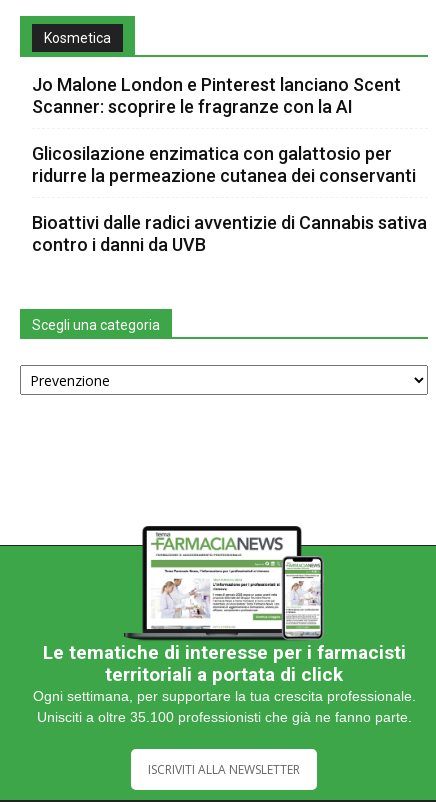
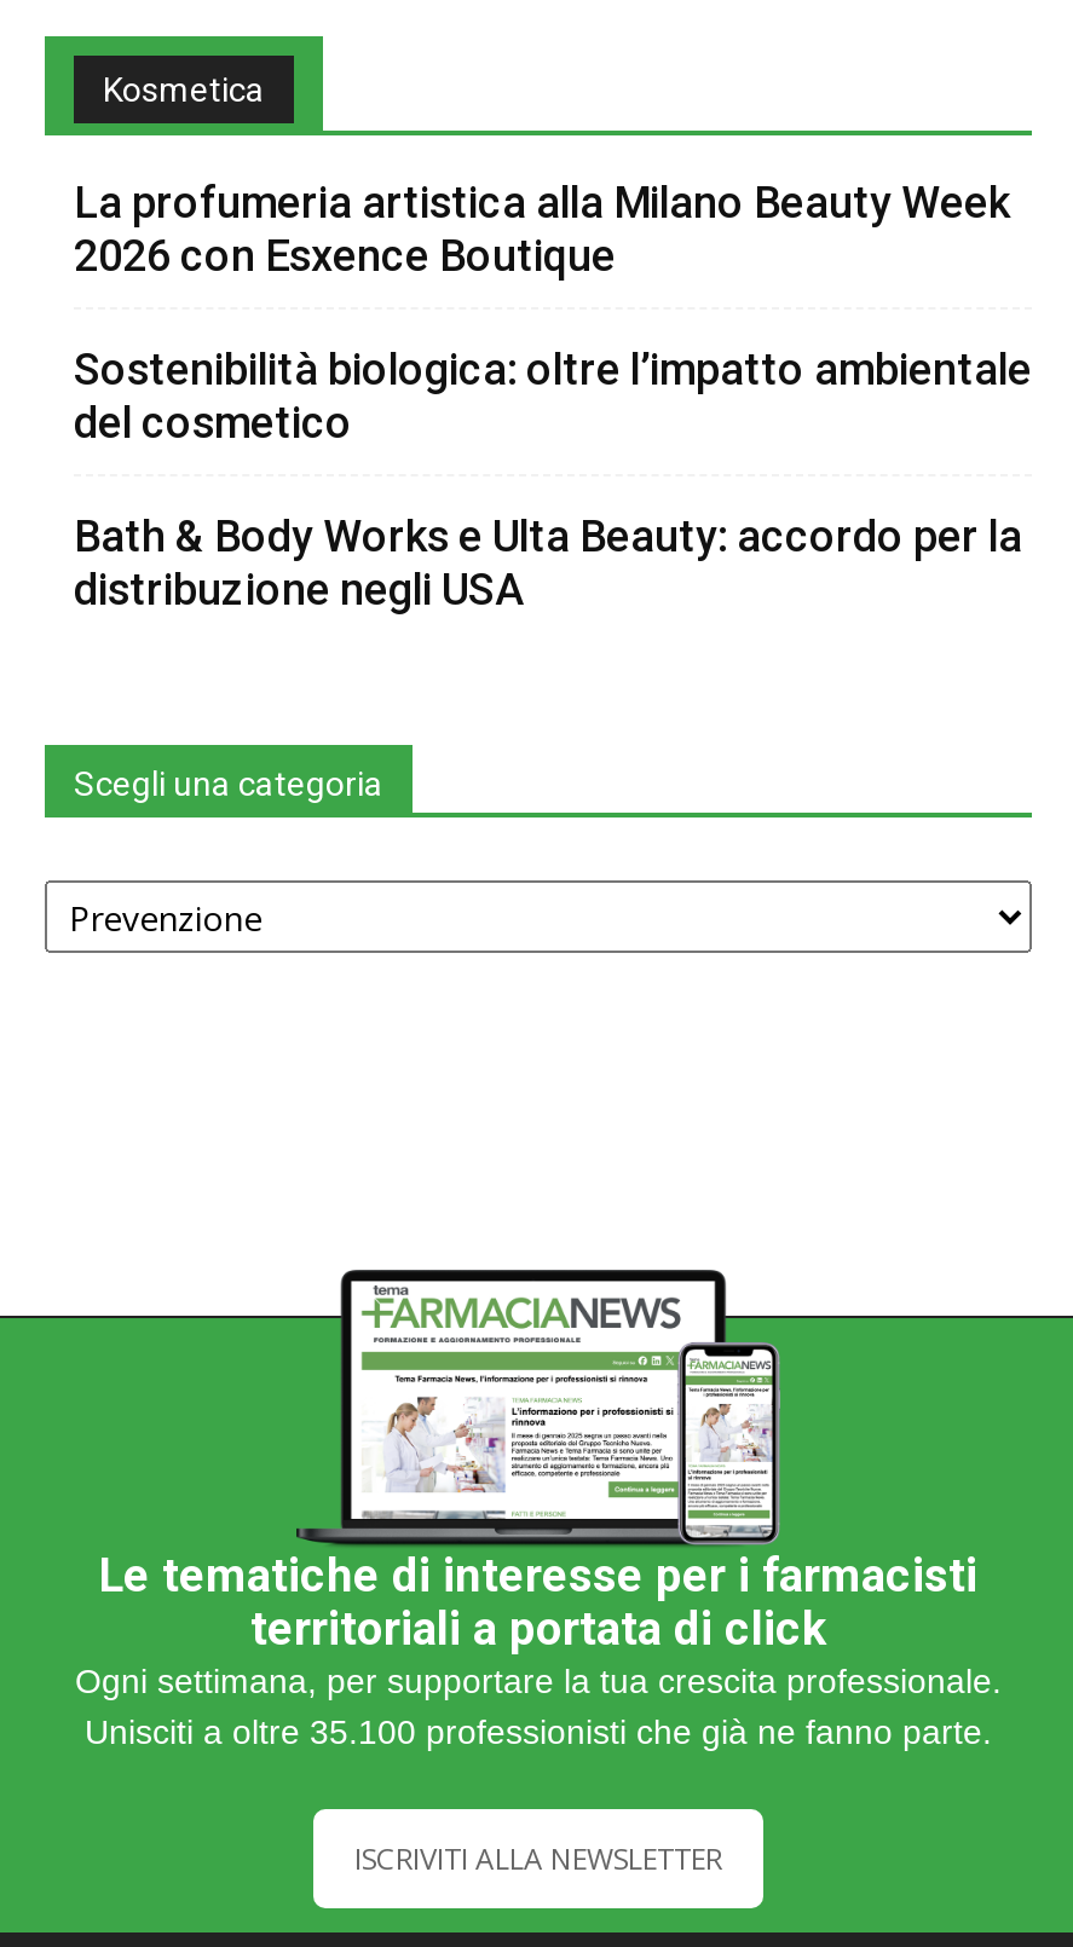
- Jo Malone London e Pinterest lanciano Scent
- Scanner: scoprire le fragranze con la AI
+ La profumeria artistica alla Milano Beauty Week
+ 2026 con Esxence Boutique

- Glicosilazione enzimatica con galattosio per
- ridurre la permeazione cutanea dei conservanti
+ Sostenibilità biologica: oltre l’impatto ambientale
+ del cosmetico

- Bioattivi dalle radici avventizie di Cannabis sativa
- contro i danni da UVB
+ Bath & Body Works e Ulta Beauty: accordo per la
+ distribuzione negli USA
